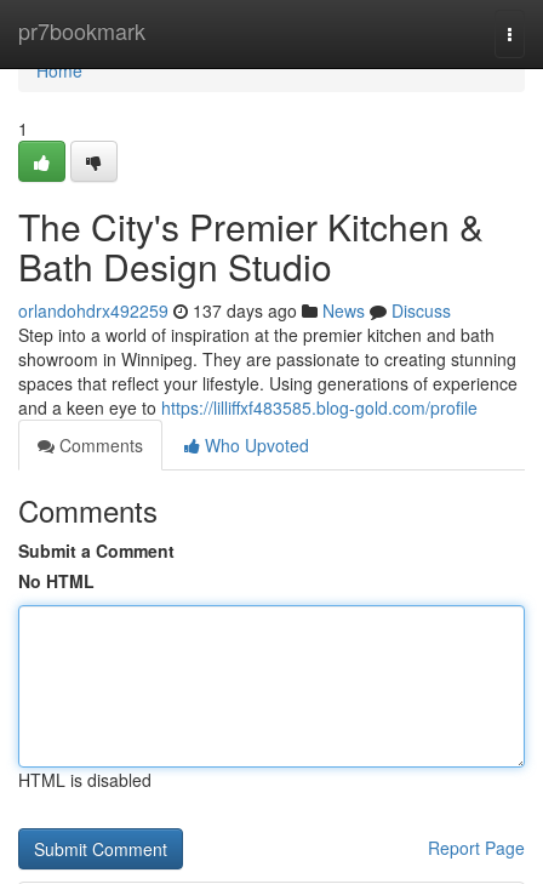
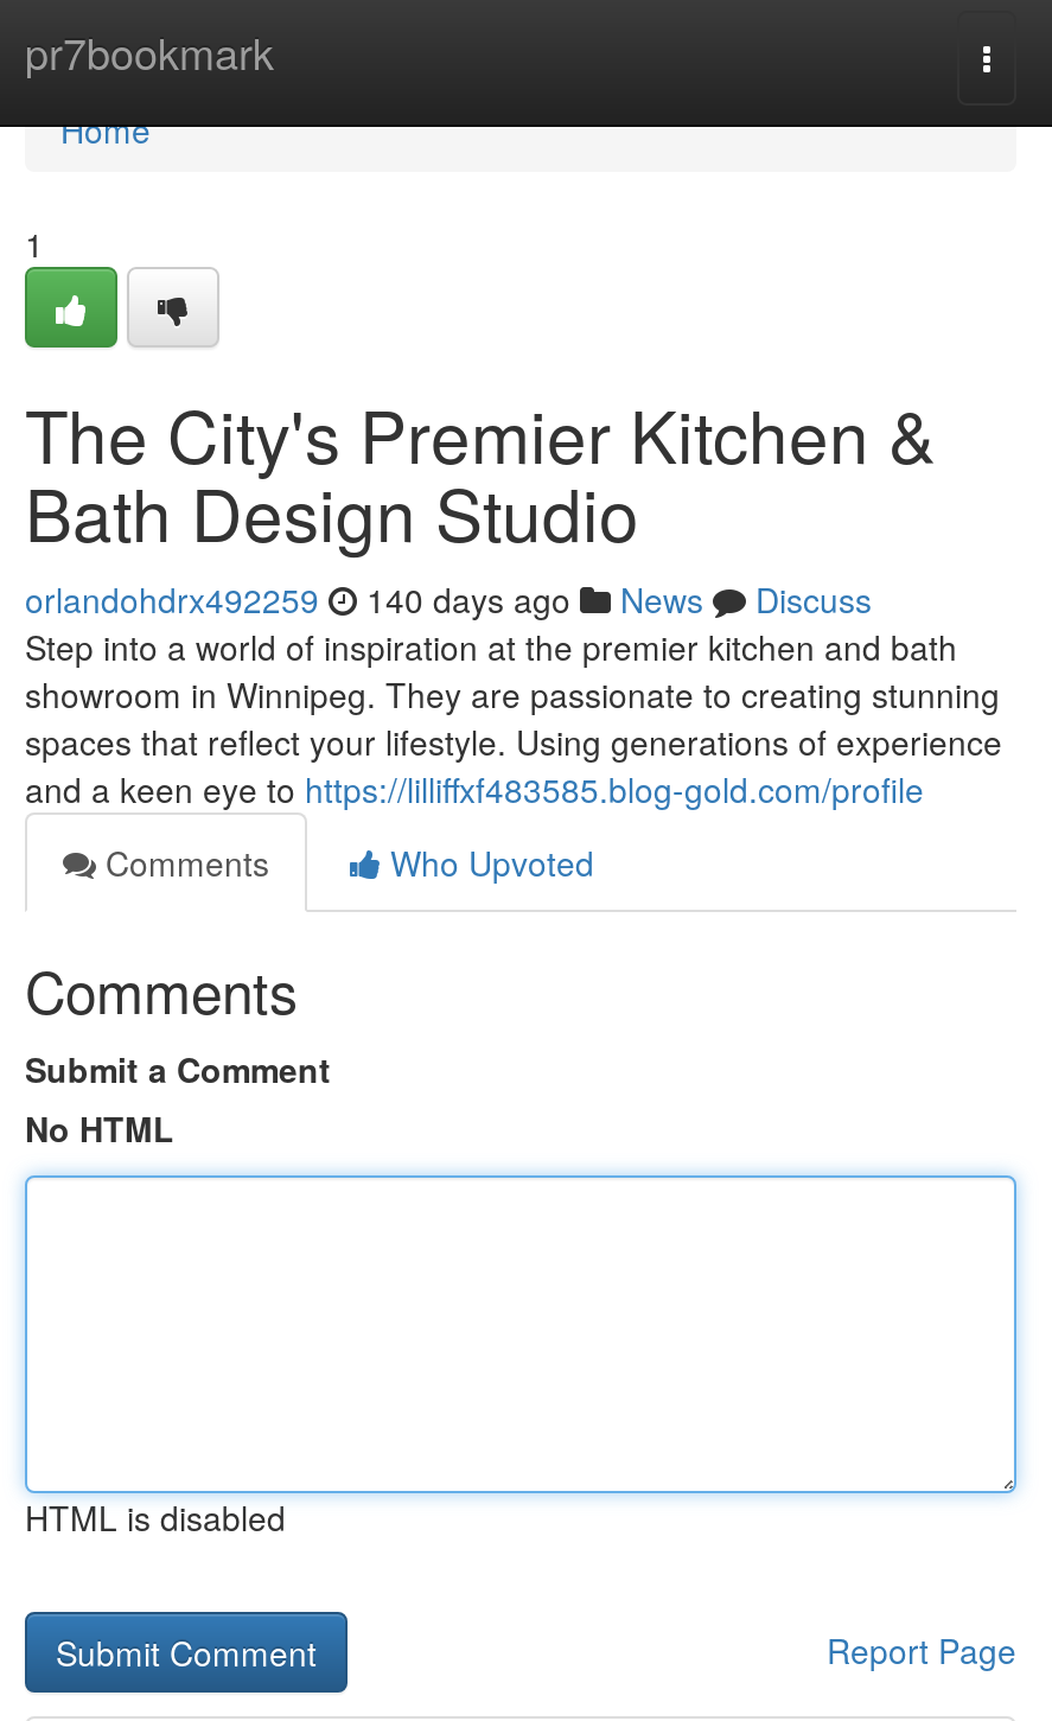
- orlandohdrx492259 137 days ago News Discuss
+ orlandohdrx492259 140 days ago News Discuss
